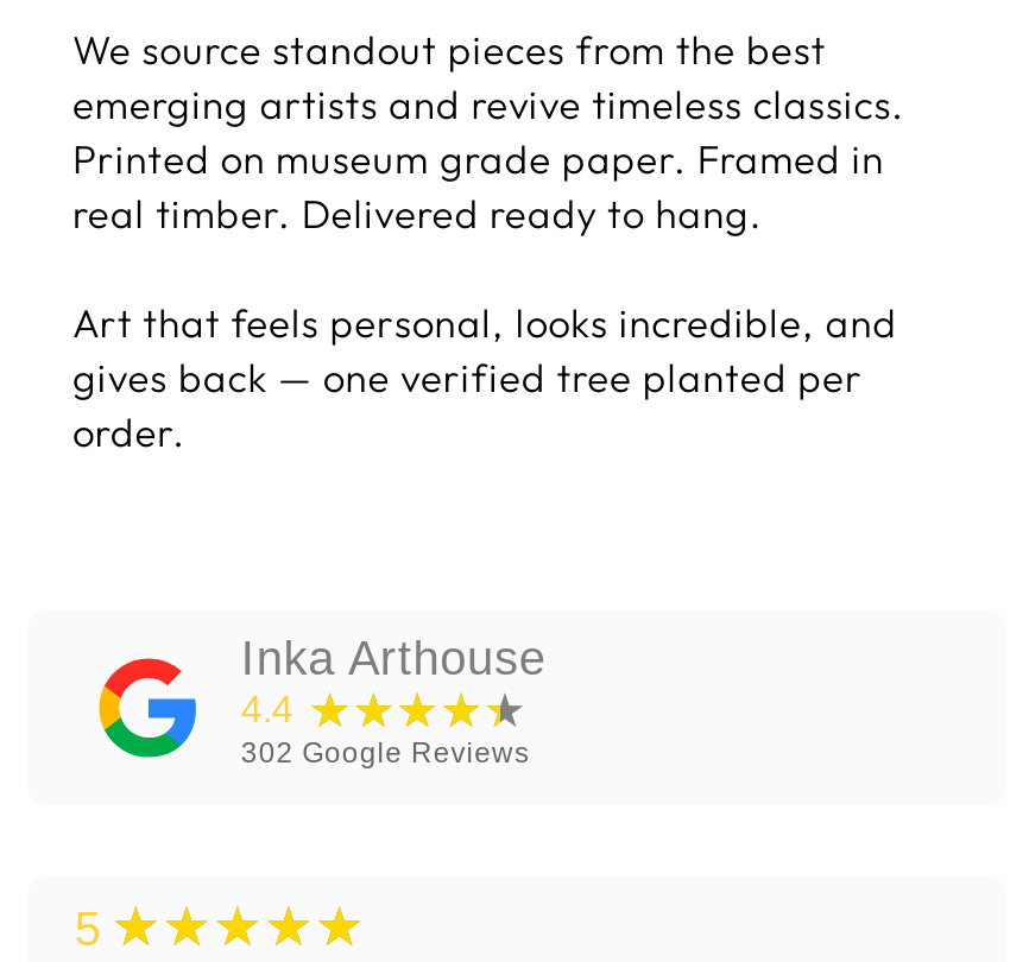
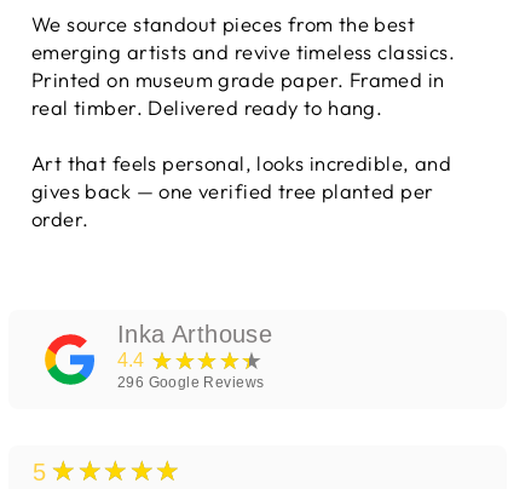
- 302 Google Reviews
+ 296 Google Reviews
